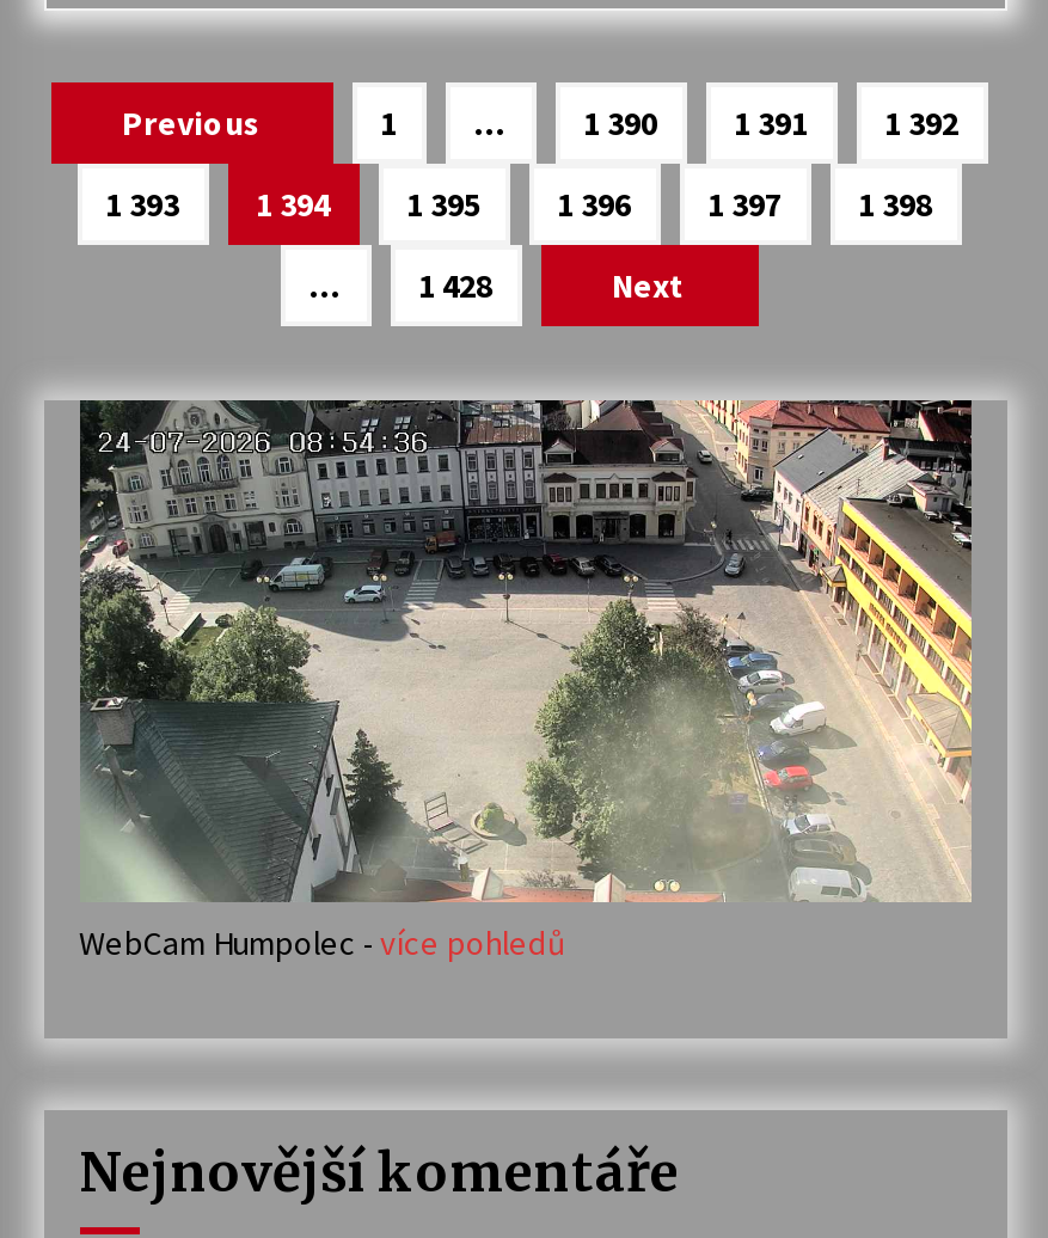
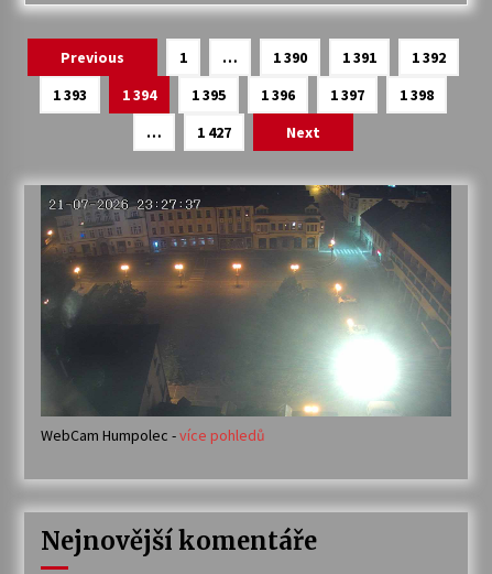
- 1 428
+ 1 427

- [image]
+ [image]
